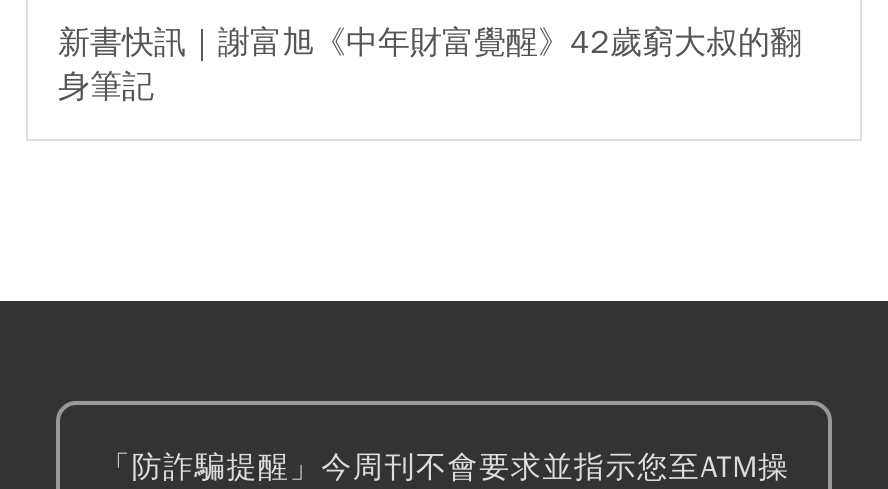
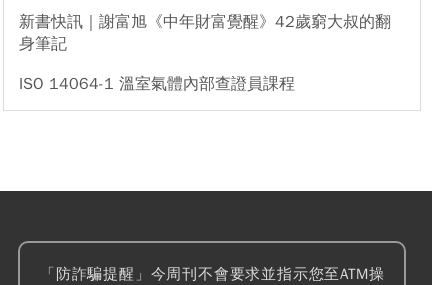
+ ISO 14064-1 溫室氣體內部查證員課程
